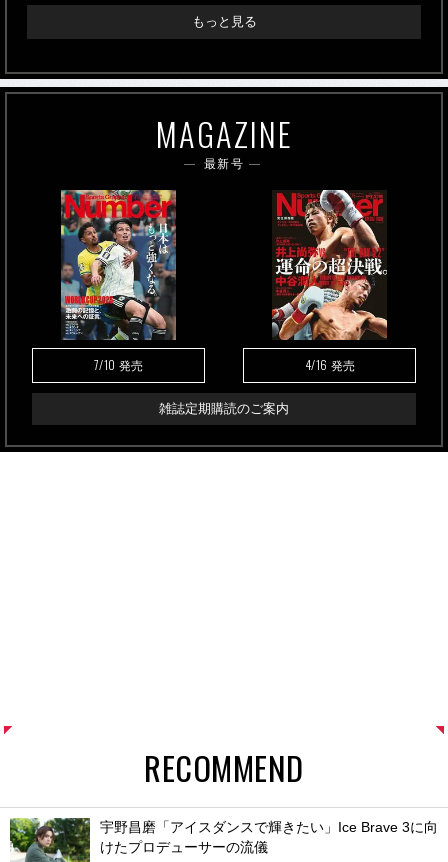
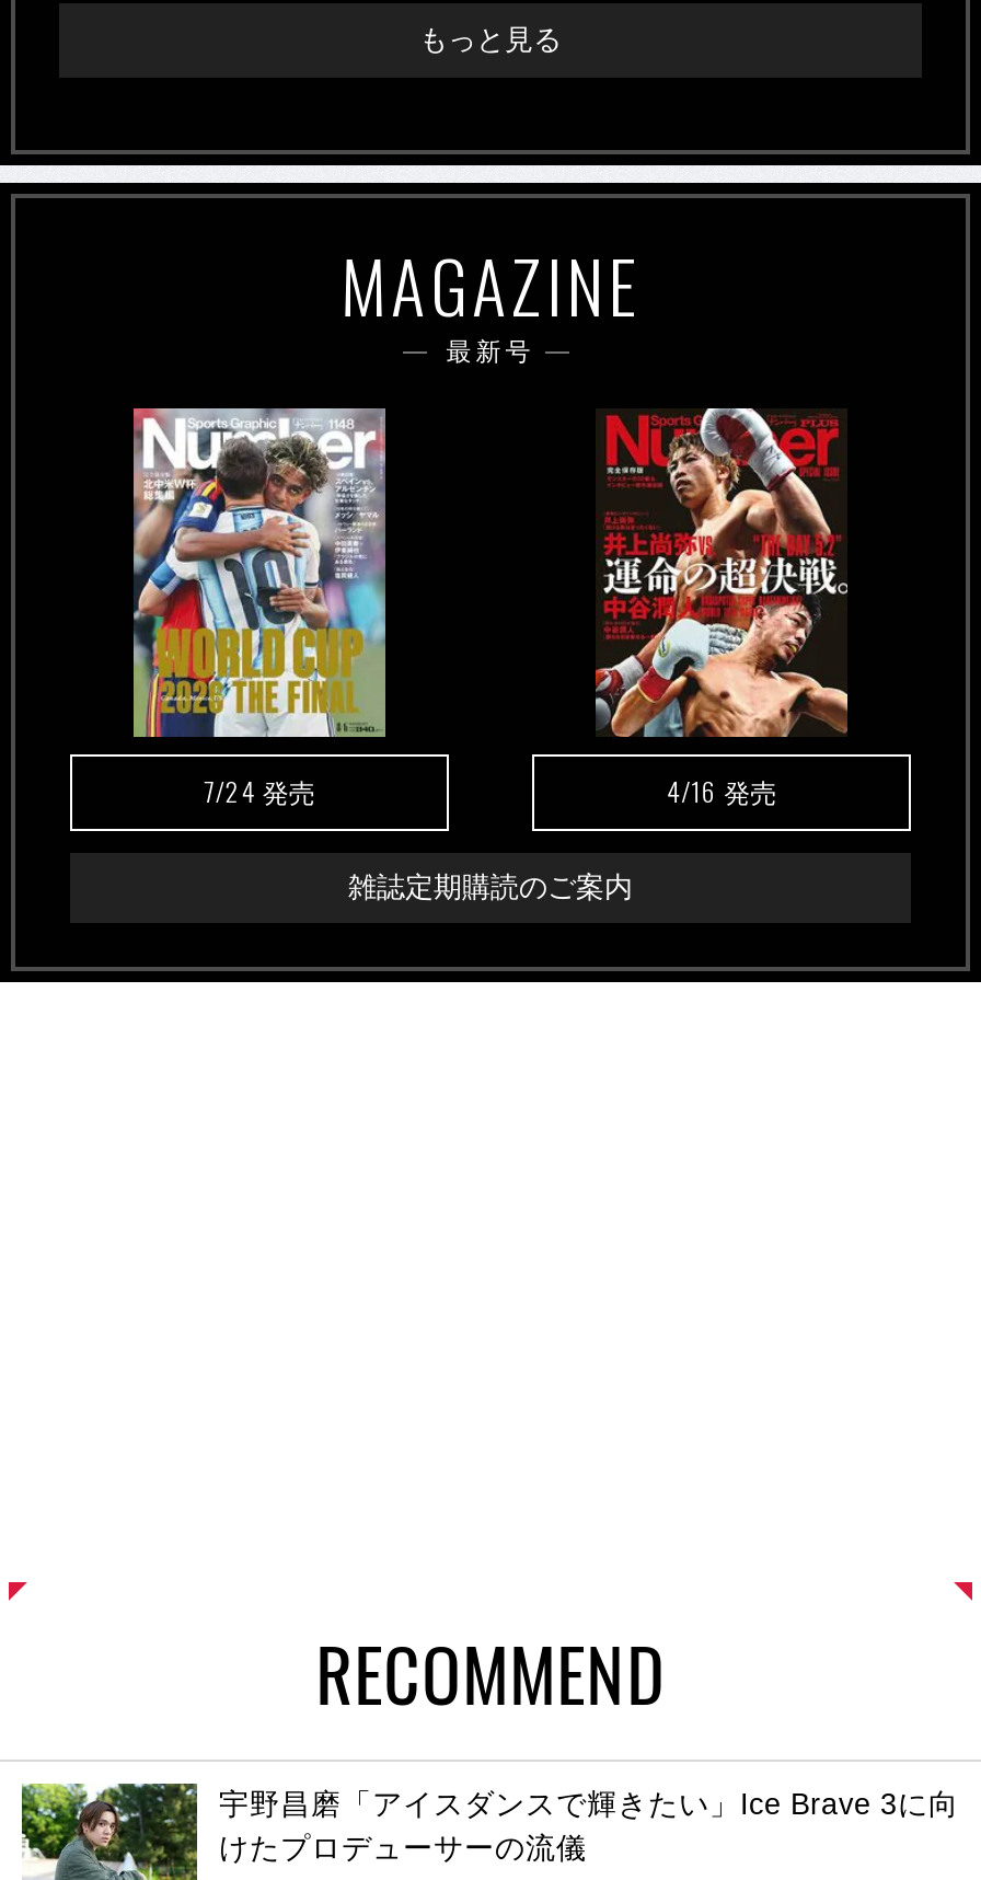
- [image]
- 7/10発売
+ [image]
+ 7/24発売
